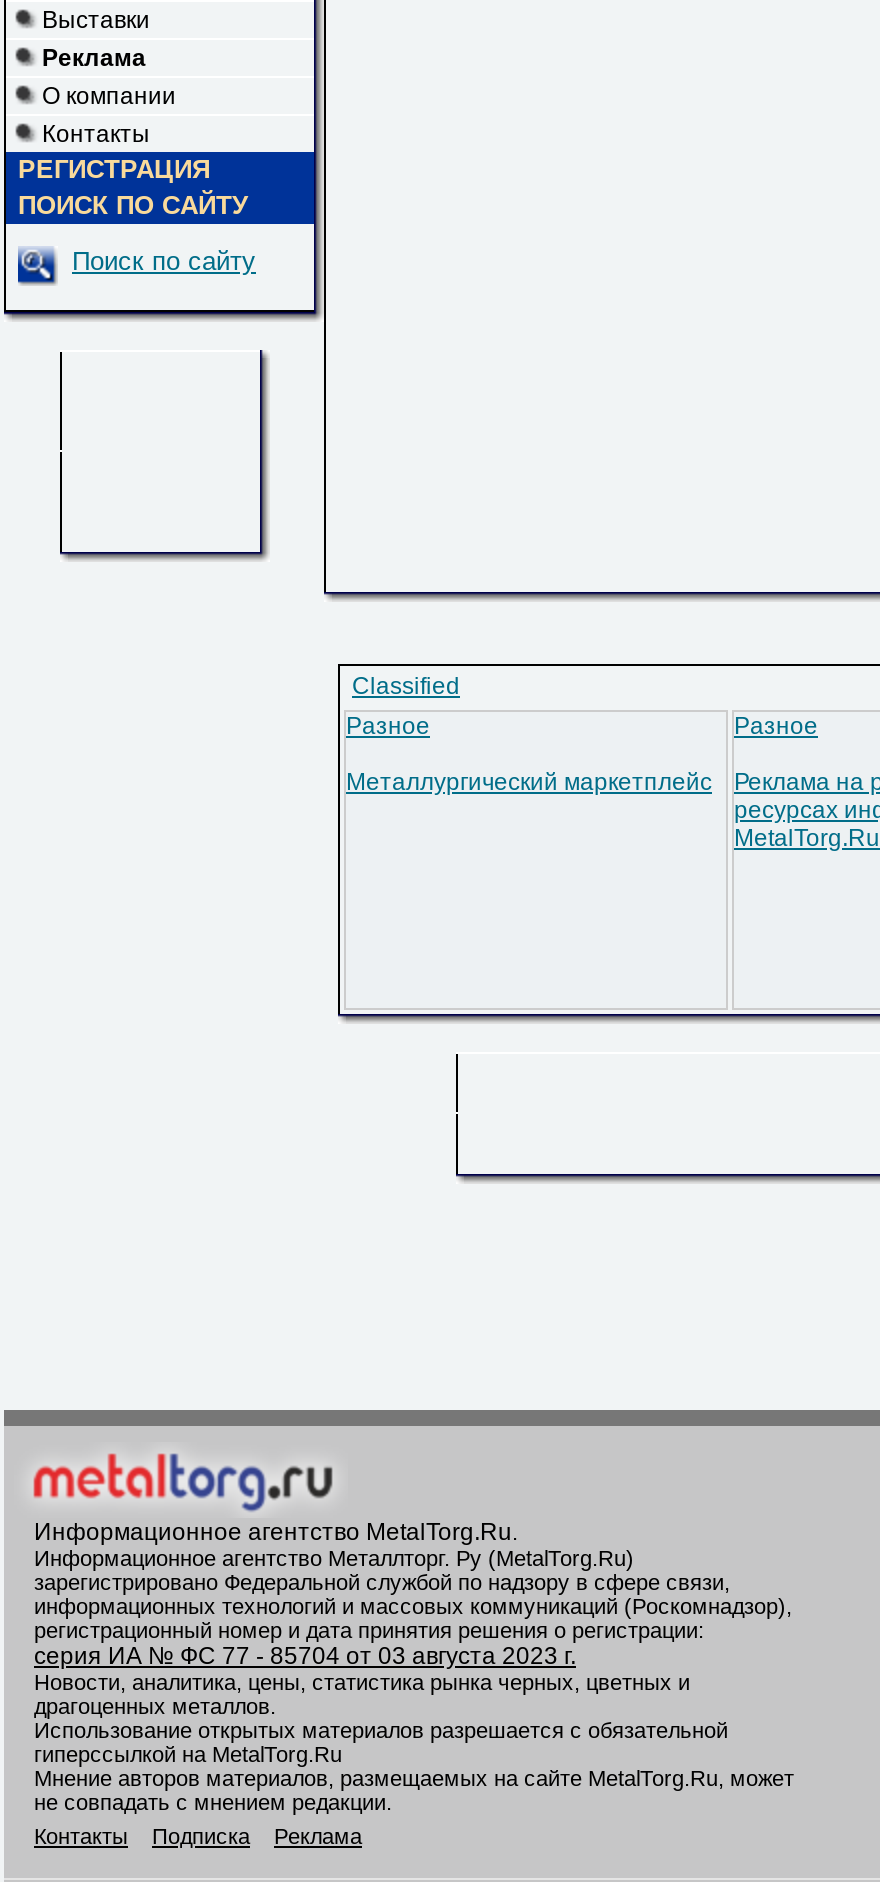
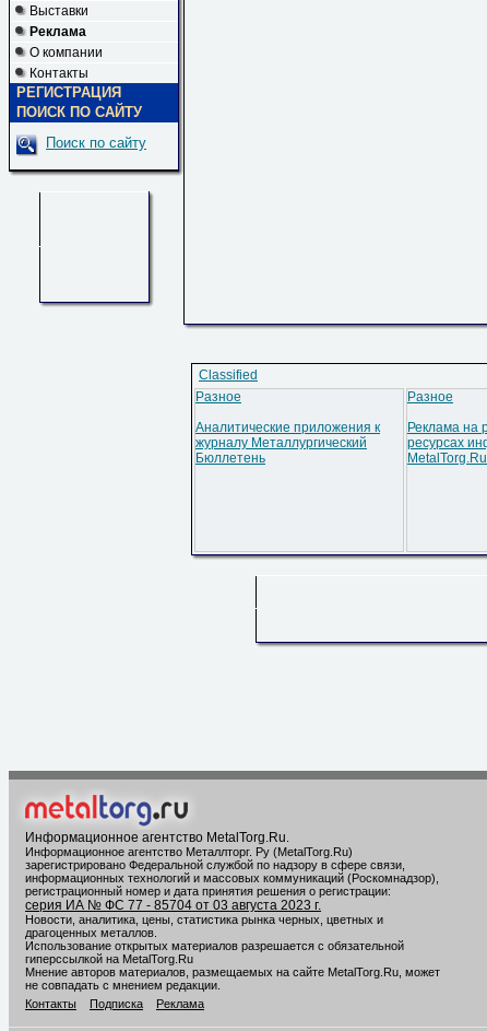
- Металлургический маркетплейс
+ Аналитические приложения к
+ журналу Металлургический
+ Бюллетень
